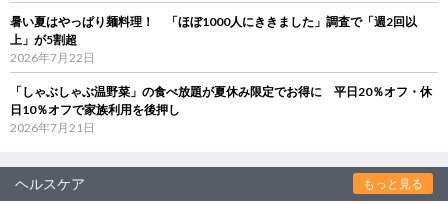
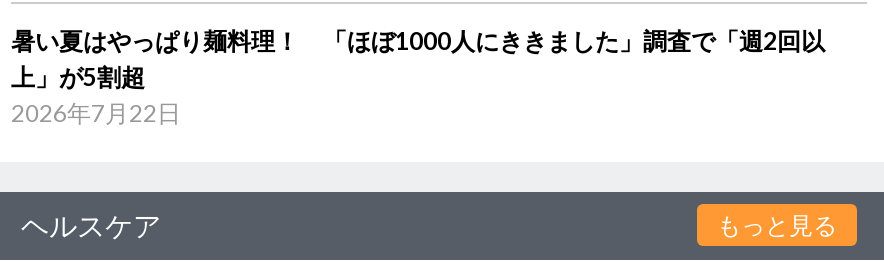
- 「しゃぶしゃぶ温野菜」の食べ放題が夏休み限定でお得に 平日20％オフ・休
- 日10％オフで家族利用を後押し
- 2026年7月21日
